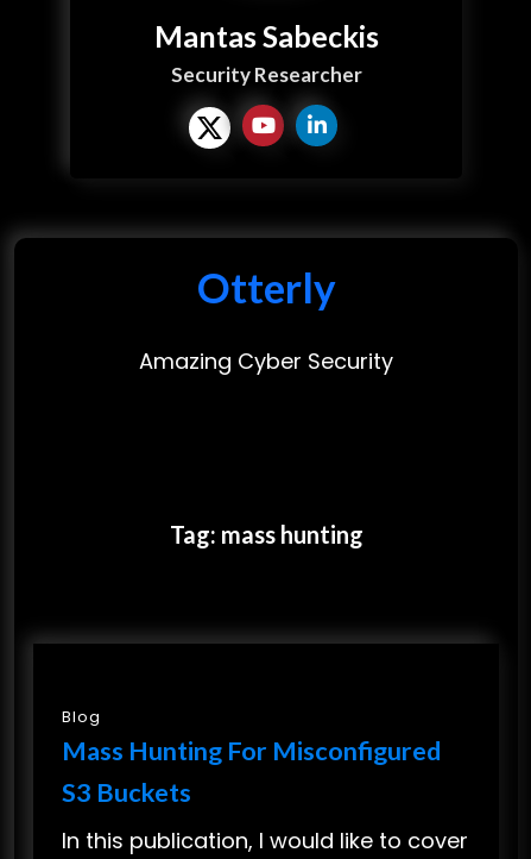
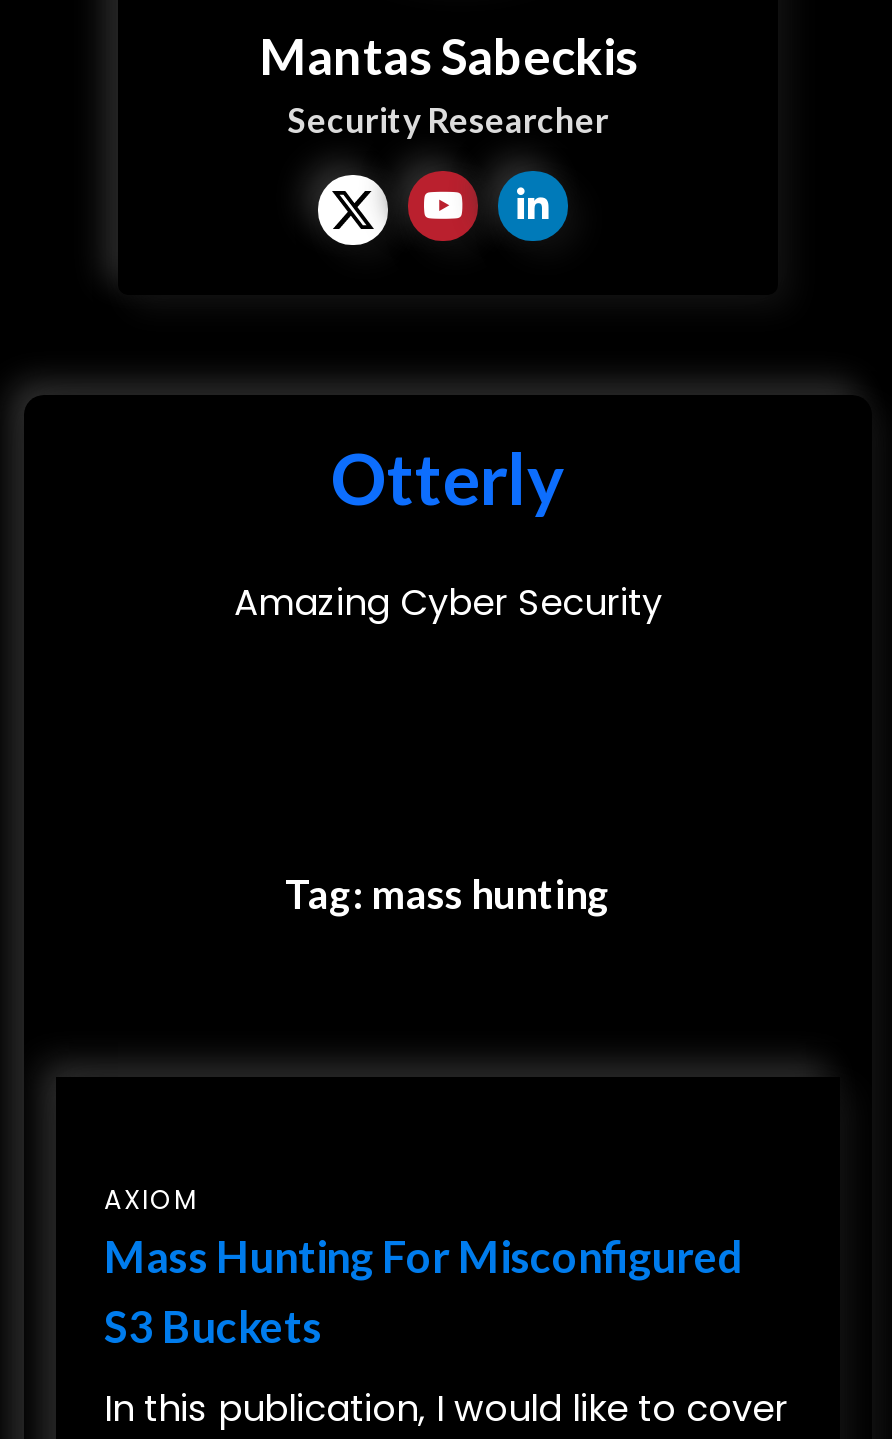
- Blog
+ AXIOM
